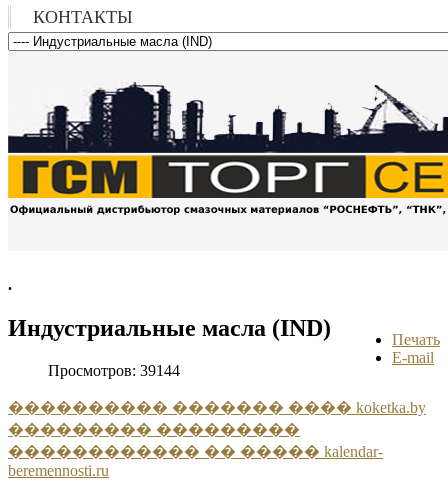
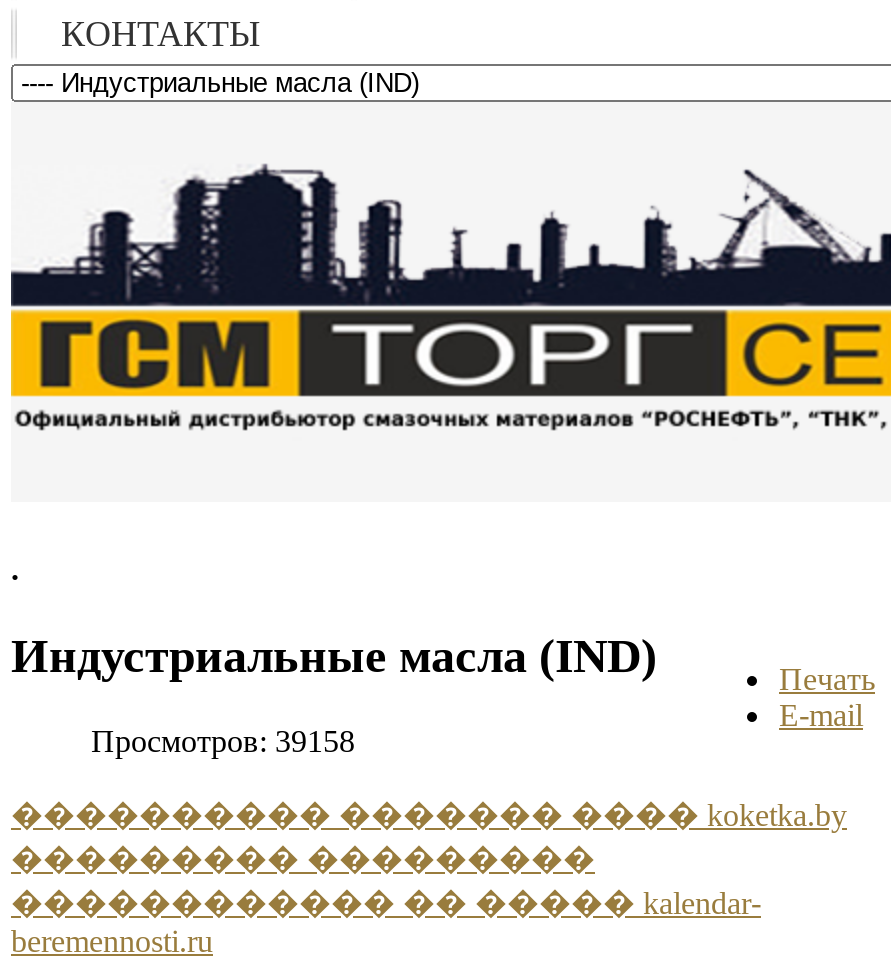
- Просмотров: 39144
+ Просмотров: 39158
